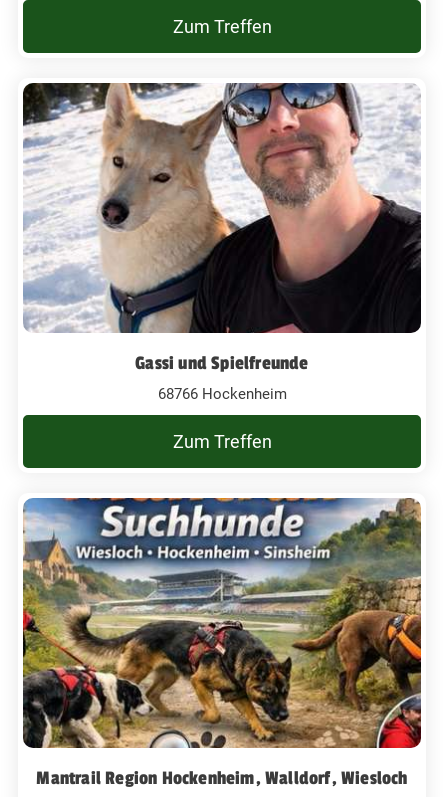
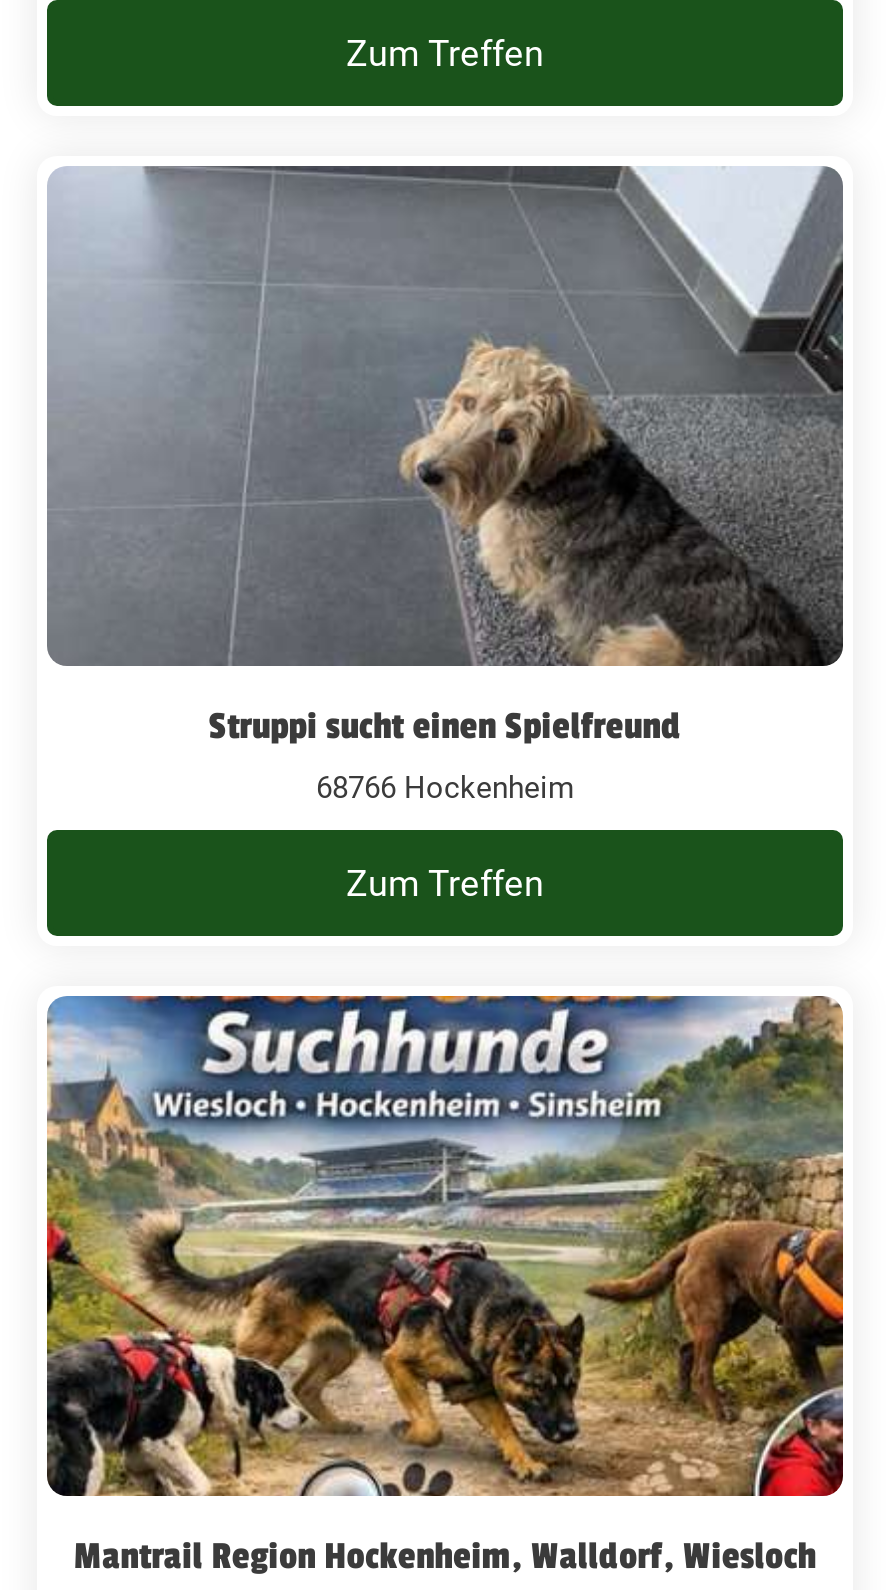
- [image]
- Gassi und Spielfreunde
+ [image]
+ Struppi sucht einen Spielfreund
